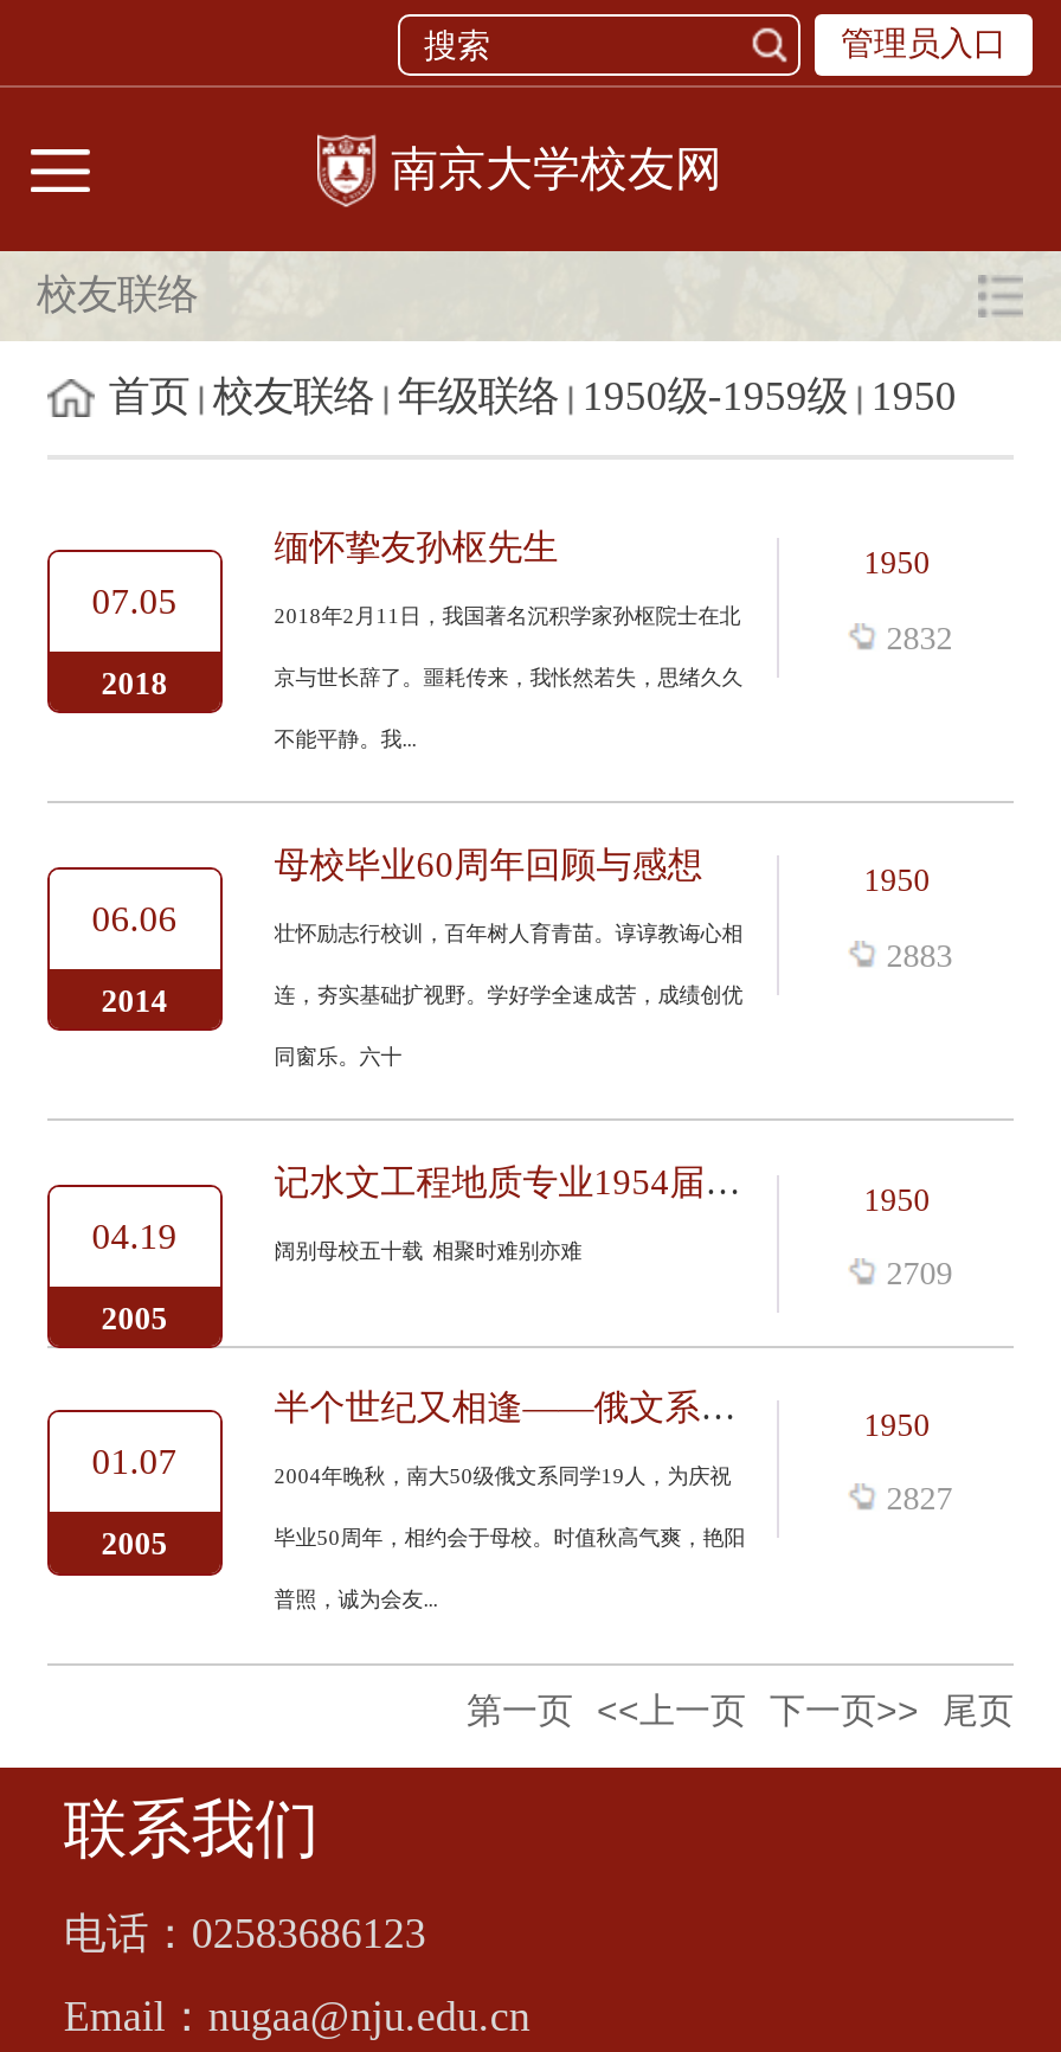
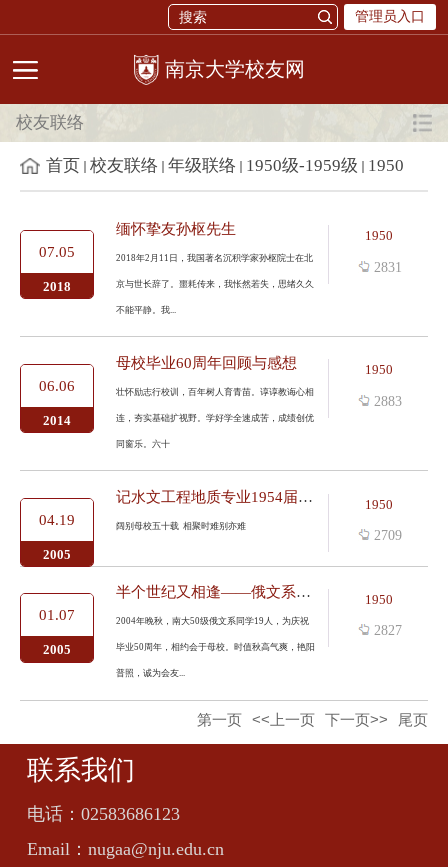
- 2832
+ 2831
